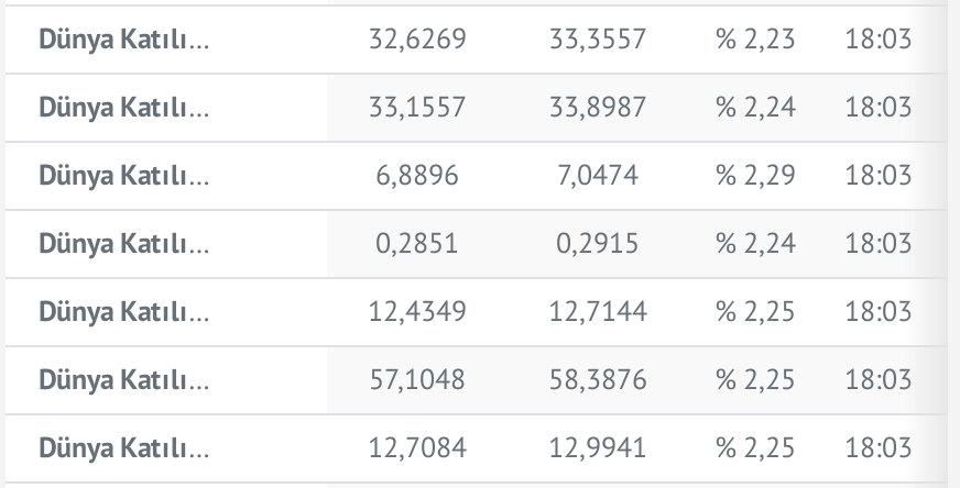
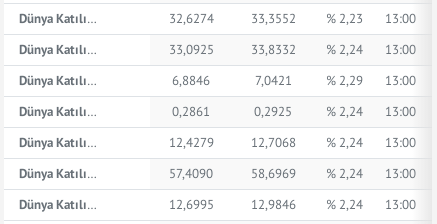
- 32,6269
+ 32,6274

- 33,3557
+ 33,3552

- 18:03
+ 13:00

- 33,1557
+ 33,0925

- 33,8987
+ 33,8332

- 18:03
+ 13:00

- 6,8896
+ 6,8846

- 7,0474
+ 7,0421

- % 2,29 18:03
+ % 2,29 13:00

- 0,2851
+ 0,2861

- 0,2915
+ 0,2925

- 18:03
+ 13:00

- 12,4349
+ 12,4279

- 12,7144
+ 12,7068

- % 2,25
+ % 2,24

- 18:03
+ 13:00

- 57,1048
+ 57,4090

- 58,3876
+ 58,6969

- % 2,25
+ % 2,24

- 18:03
+ 13:00

- 12,7084
+ 12,6995

- 12,9941
+ 12,9846

- % 2,25
+ % 2,24

- 18:03
+ 13:00
